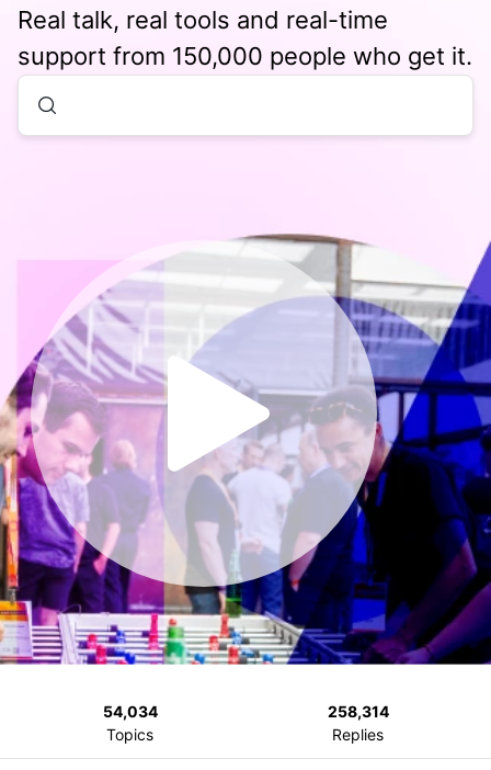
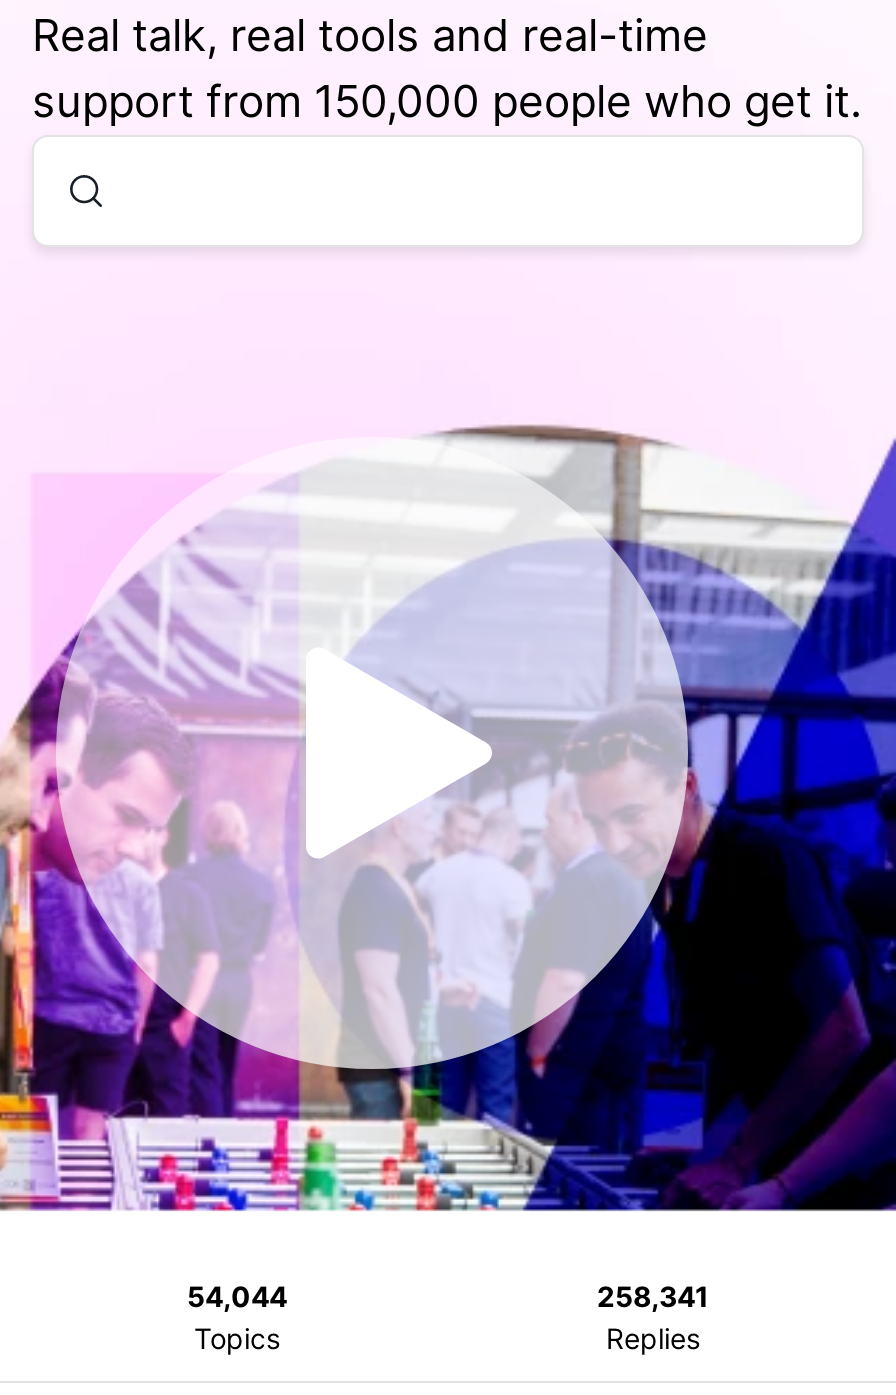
- 54,034
+ 54,044

- 258,314
+ 258,341
